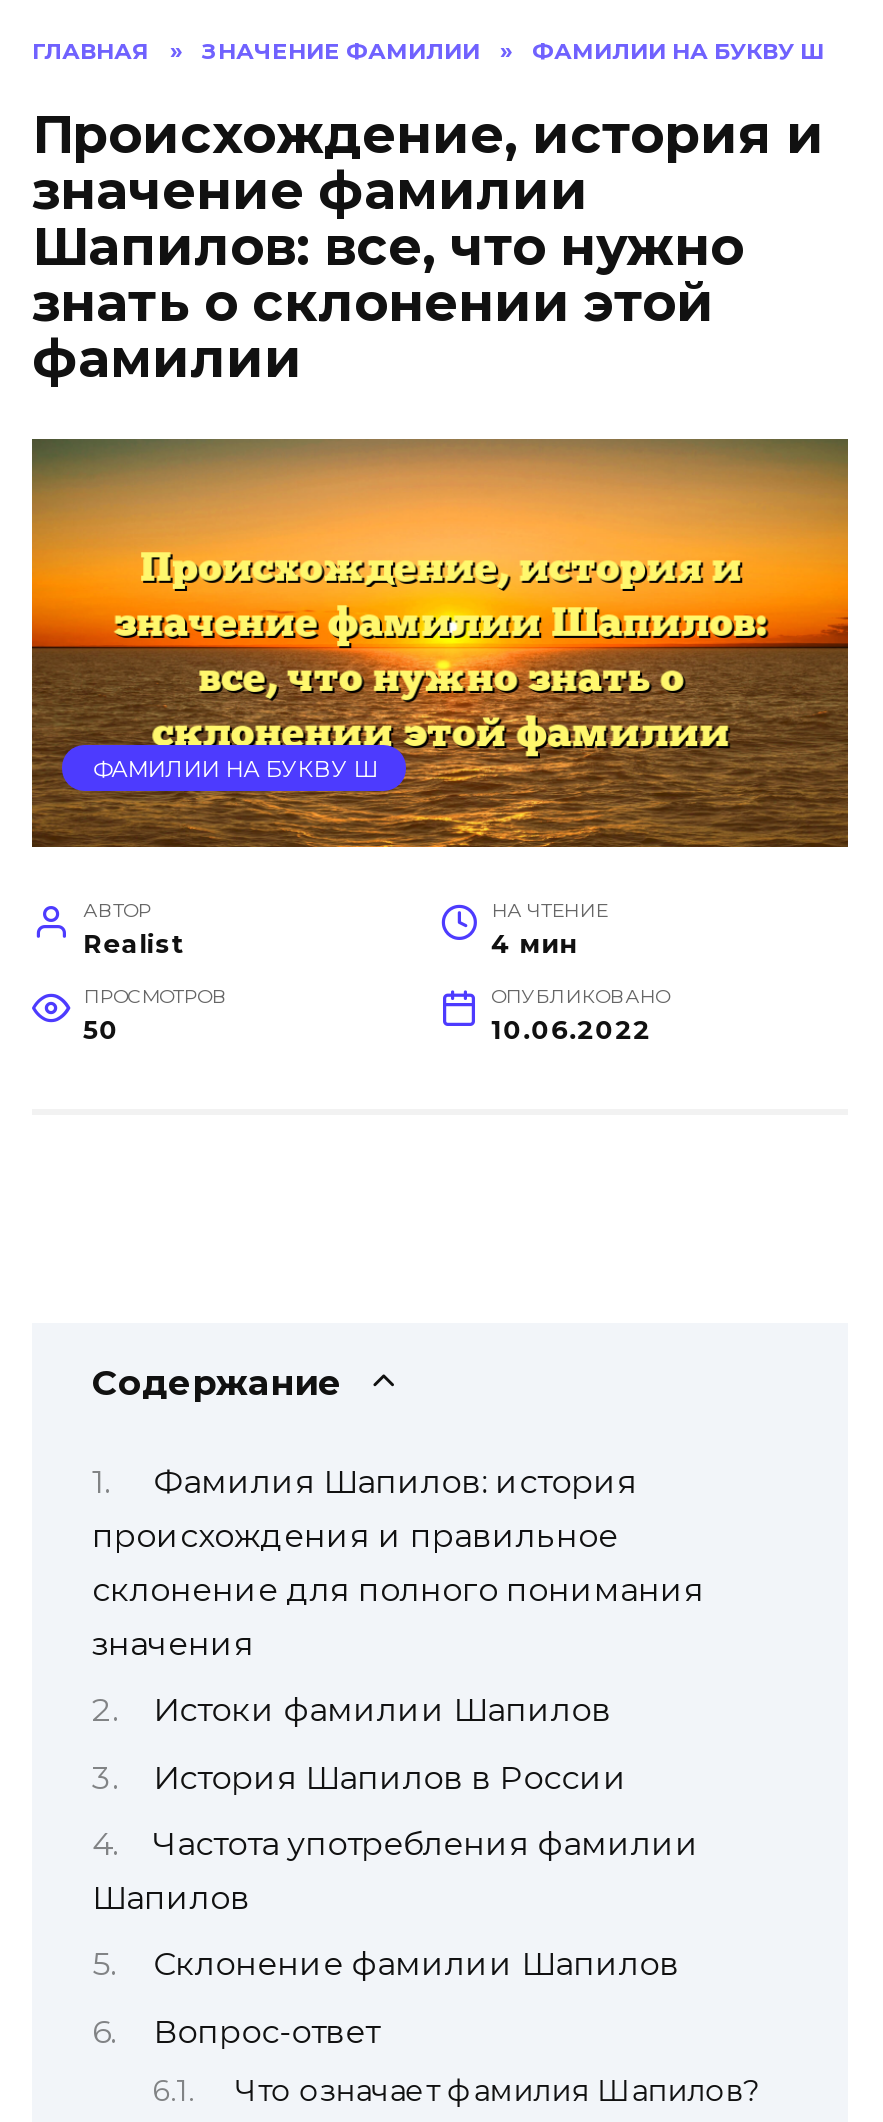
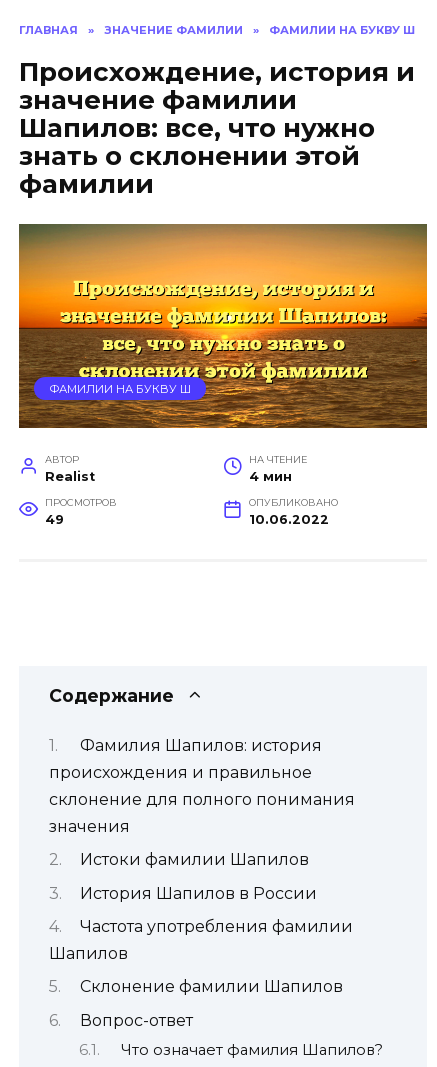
- 50
+ 49
